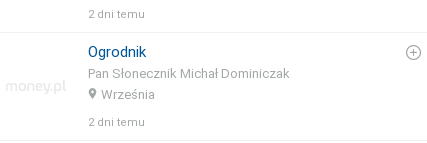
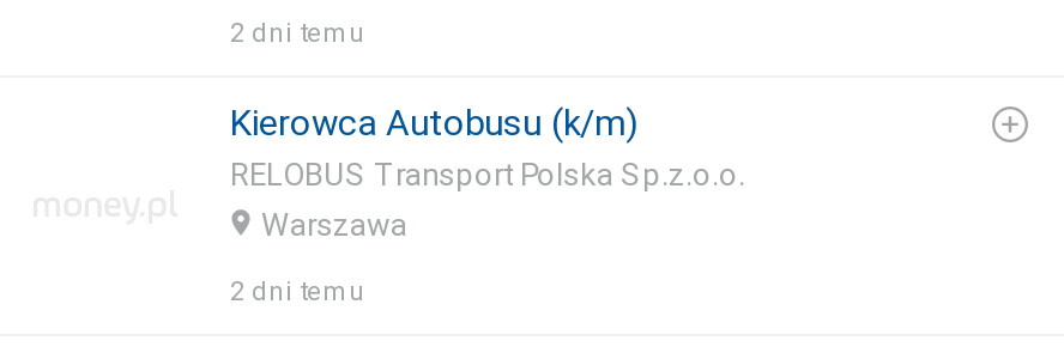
- Ogrodnik
- Pan Słonecznik Michał Dominiczak
- Września
+ Kierowca Autobusu (k/m)
+ RELOBUS Transport Polska Sp.z.o.o.
+ Warszawa
